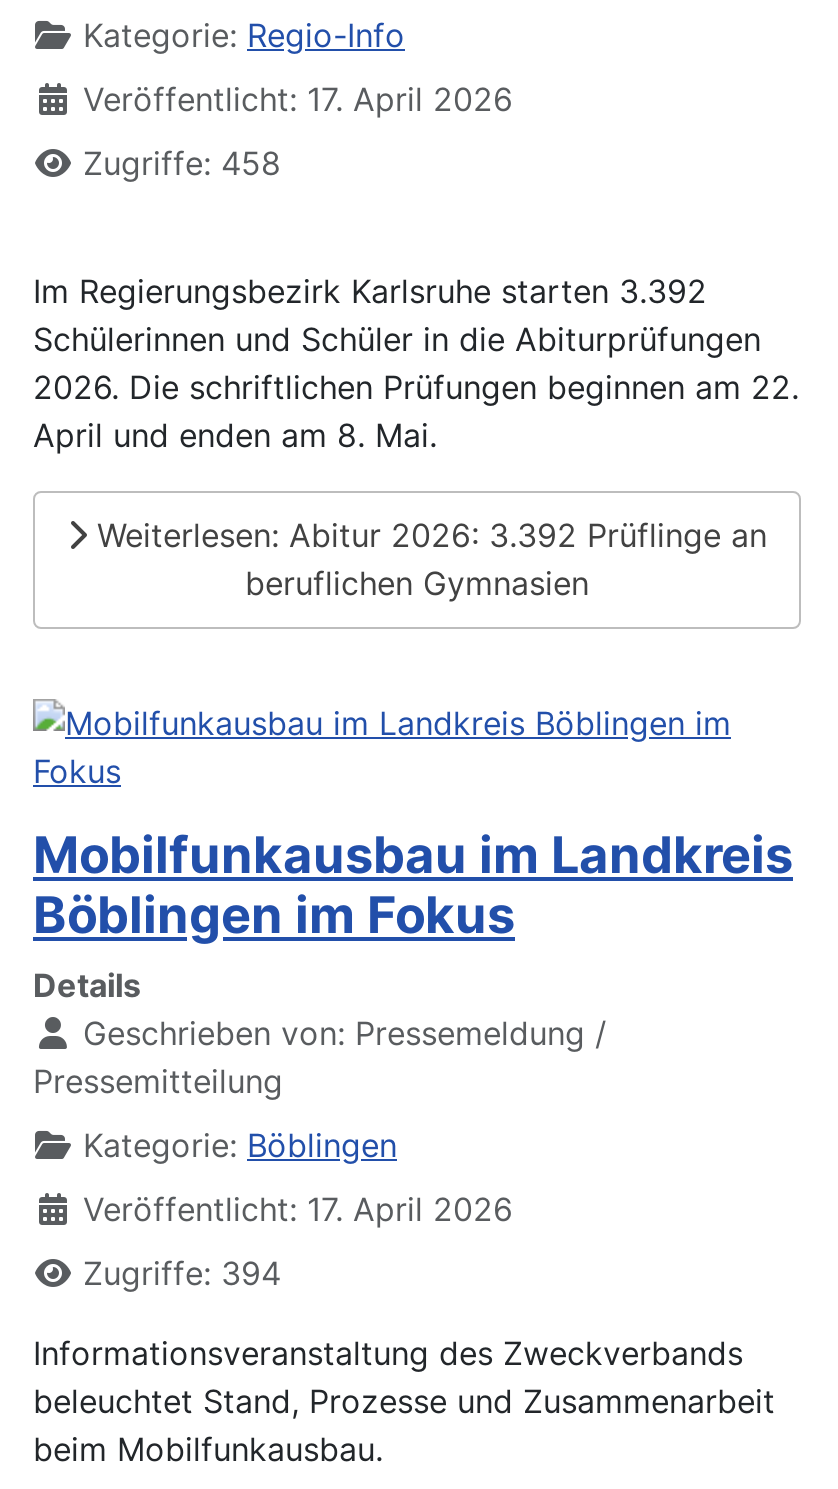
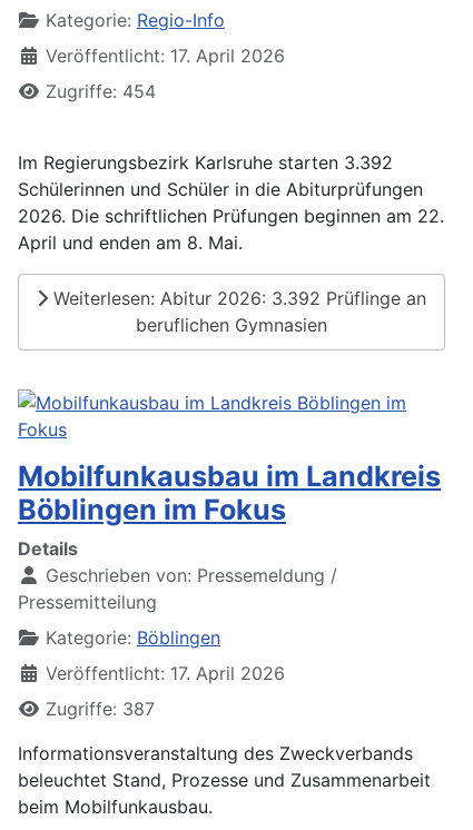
- Zugriffe: 458
+ Zugriffe: 454

- Zugriffe: 394
+ Zugriffe: 387
